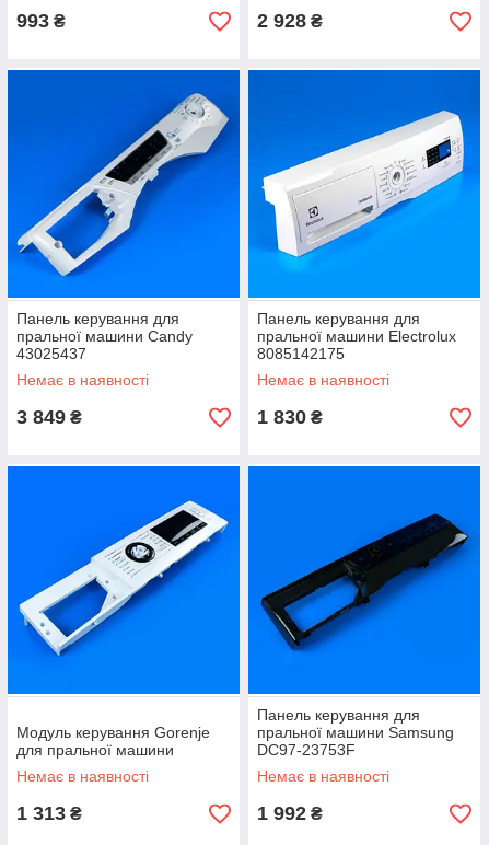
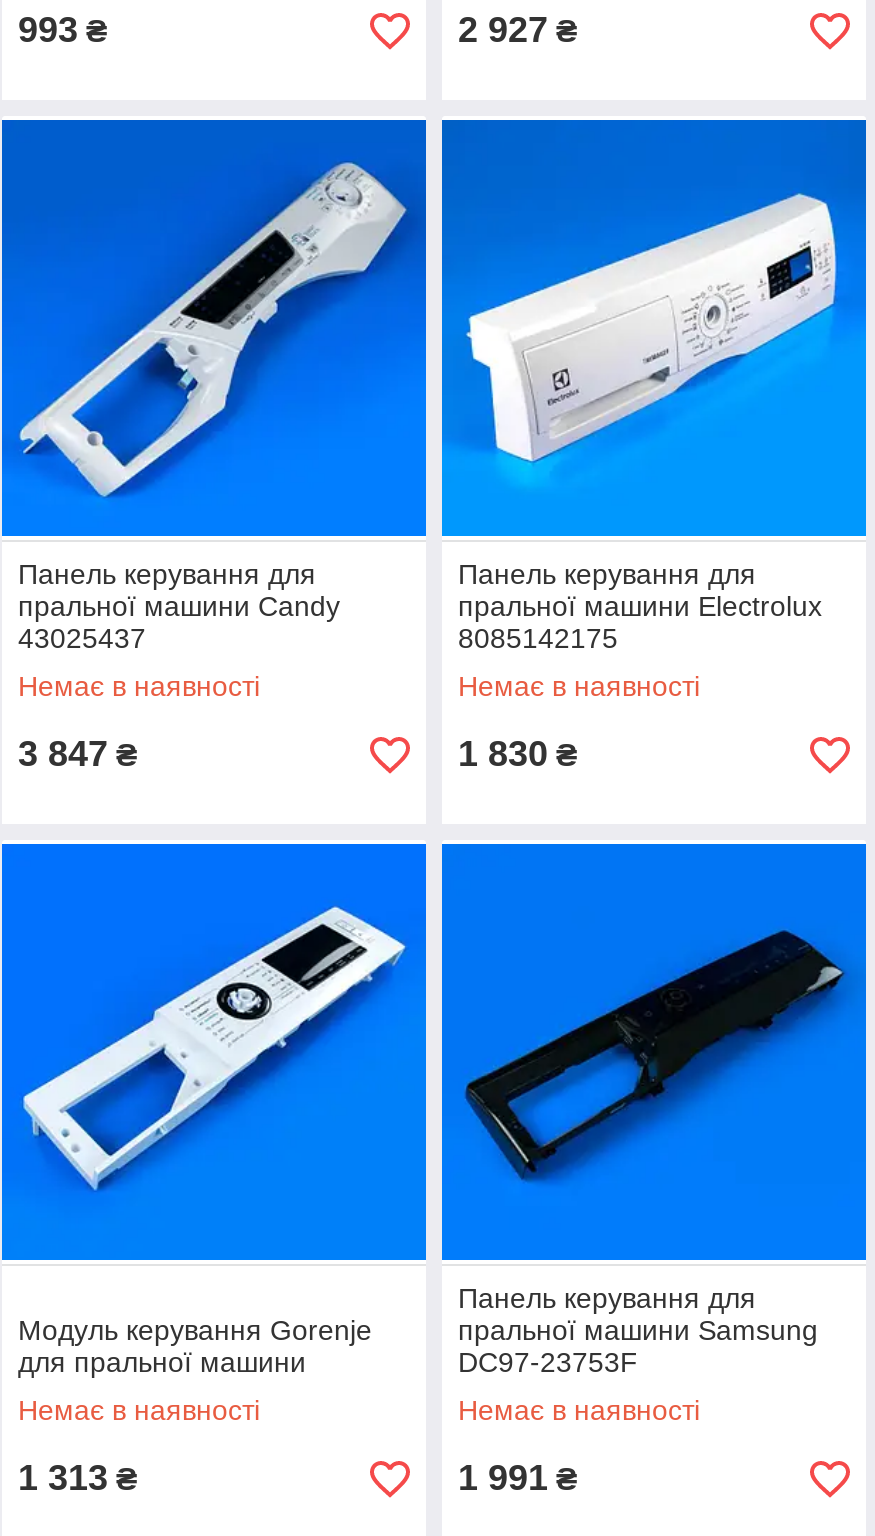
- 2 928 ₴
+ 2 927 ₴

- 3 849 ₴
+ 3 847 ₴

- 1 992 ₴
+ 1 991 ₴
